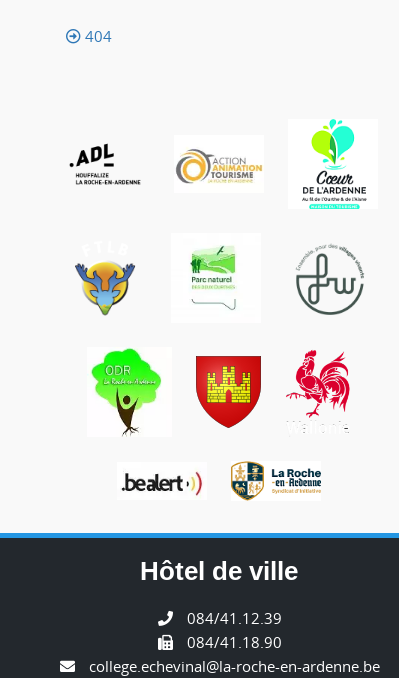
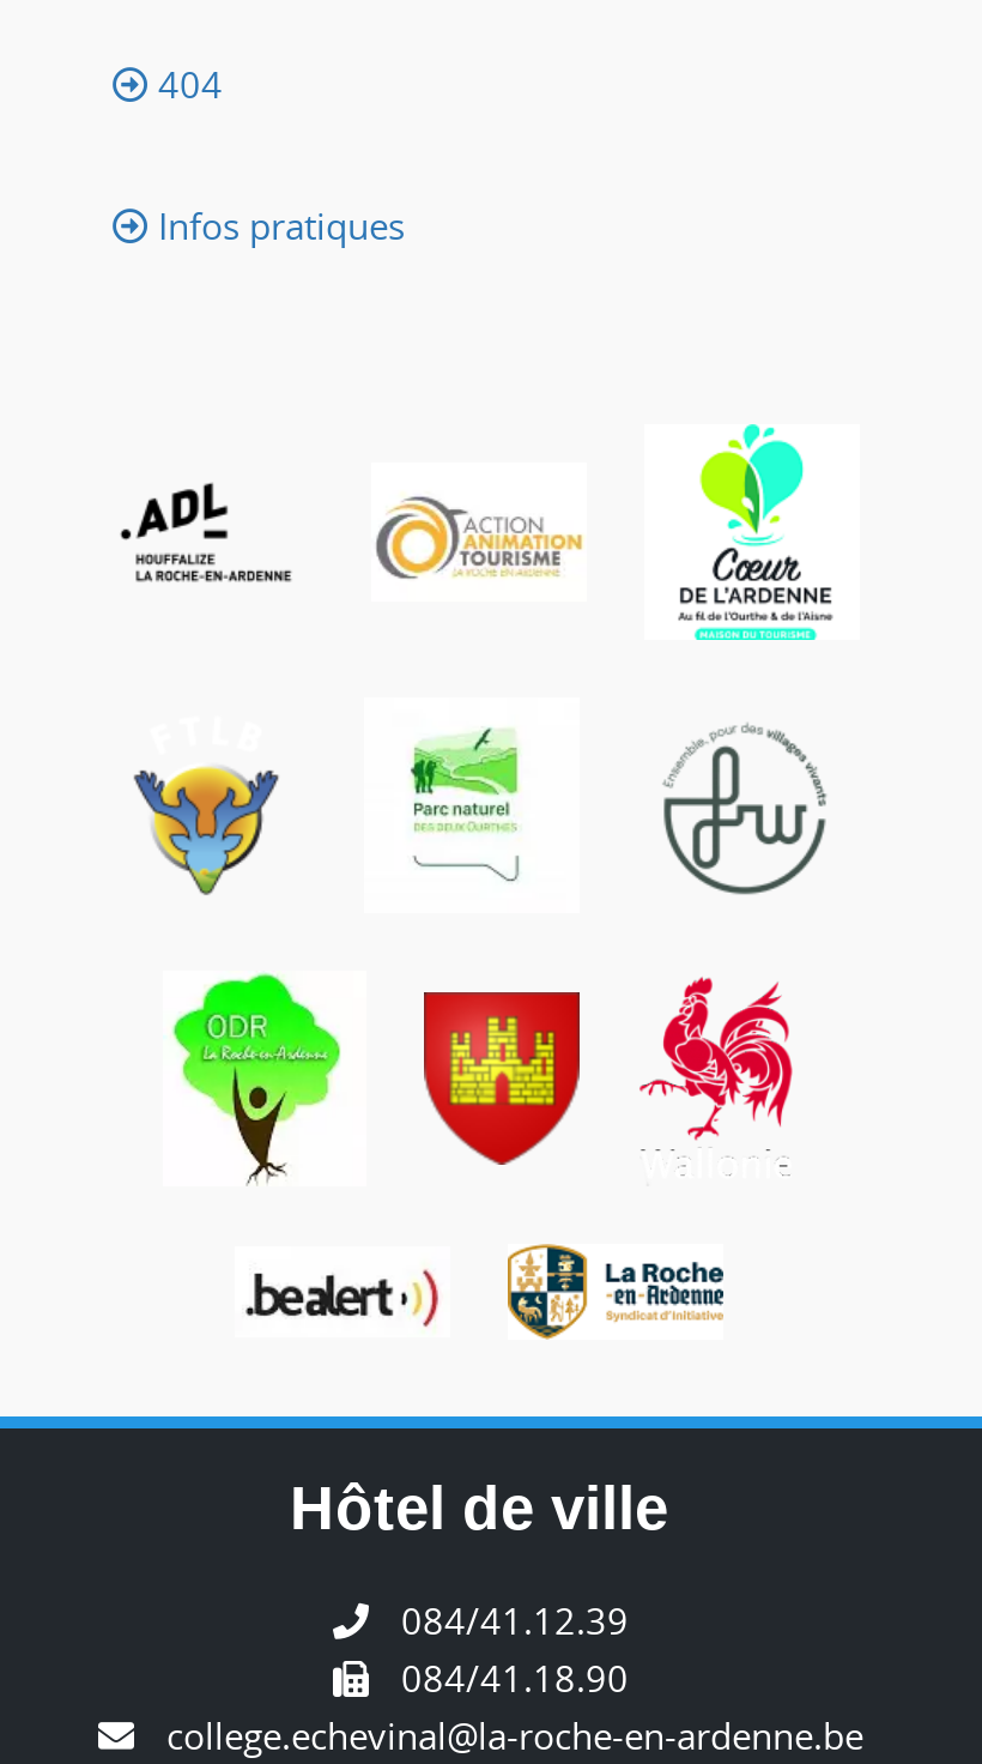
+ Infos pratiques
